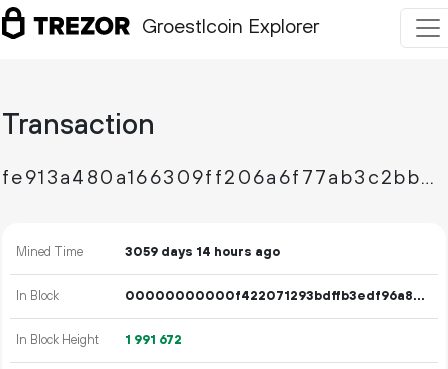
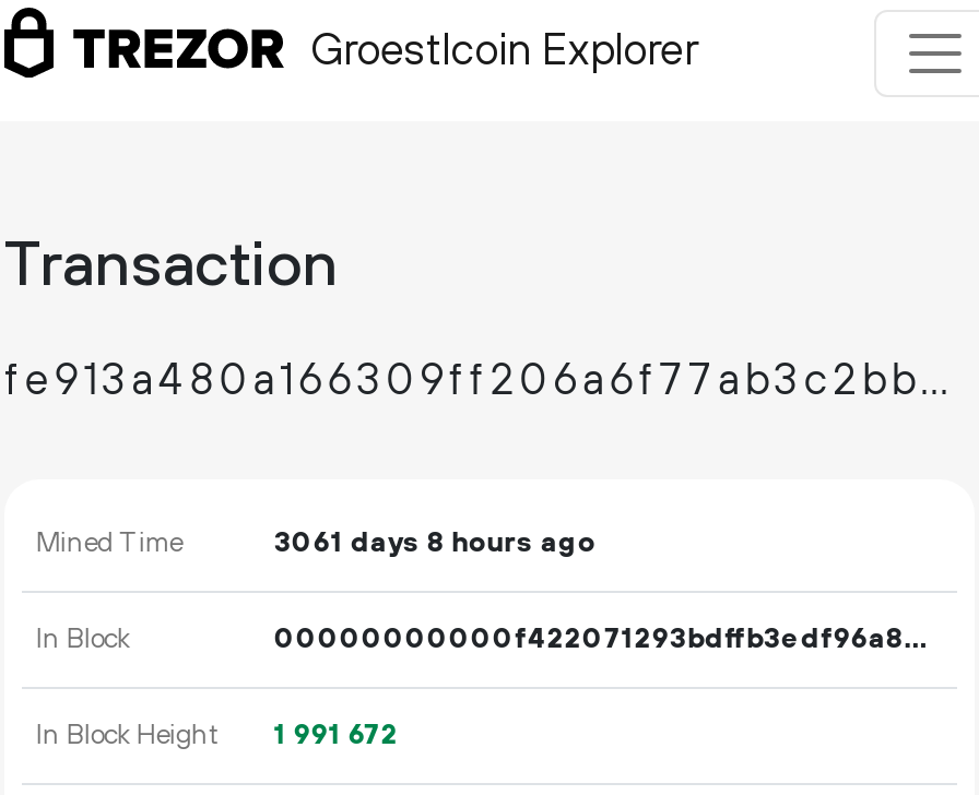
- 3059 days 14 hours ago
+ 3061 days 8 hours ago
